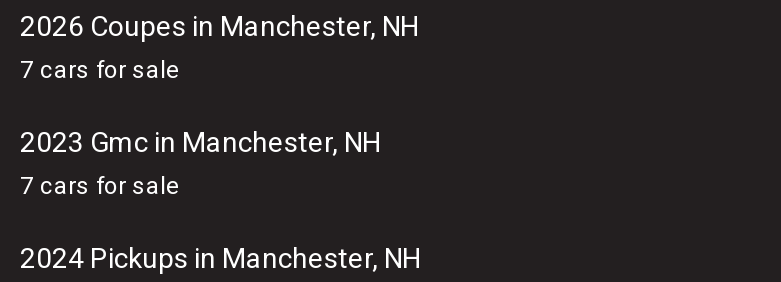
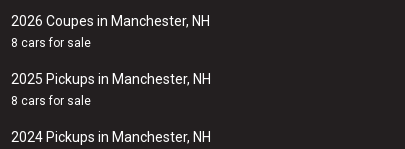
- 7 cars for sale
+ 8 cars for sale

- 2023 Gmc in Manchester, NH
+ 2025 Pickups in Manchester, NH

- 7 cars for sale
+ 8 cars for sale
